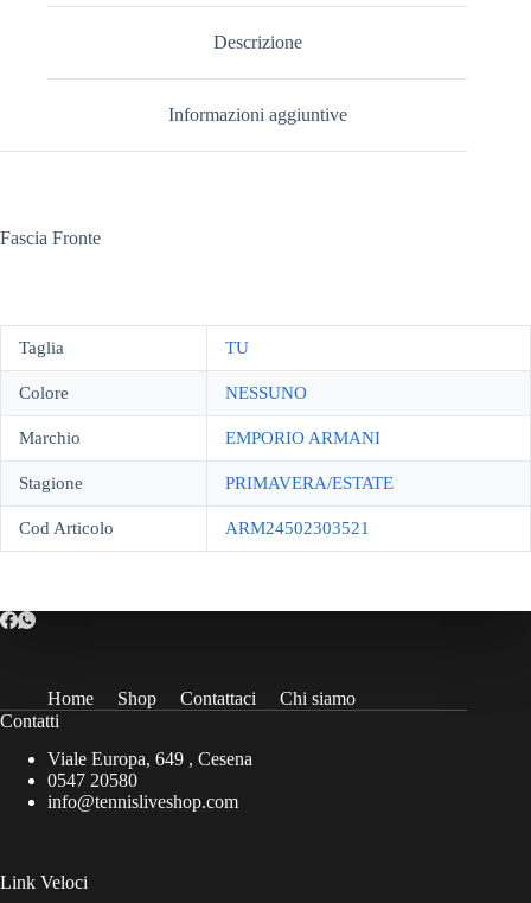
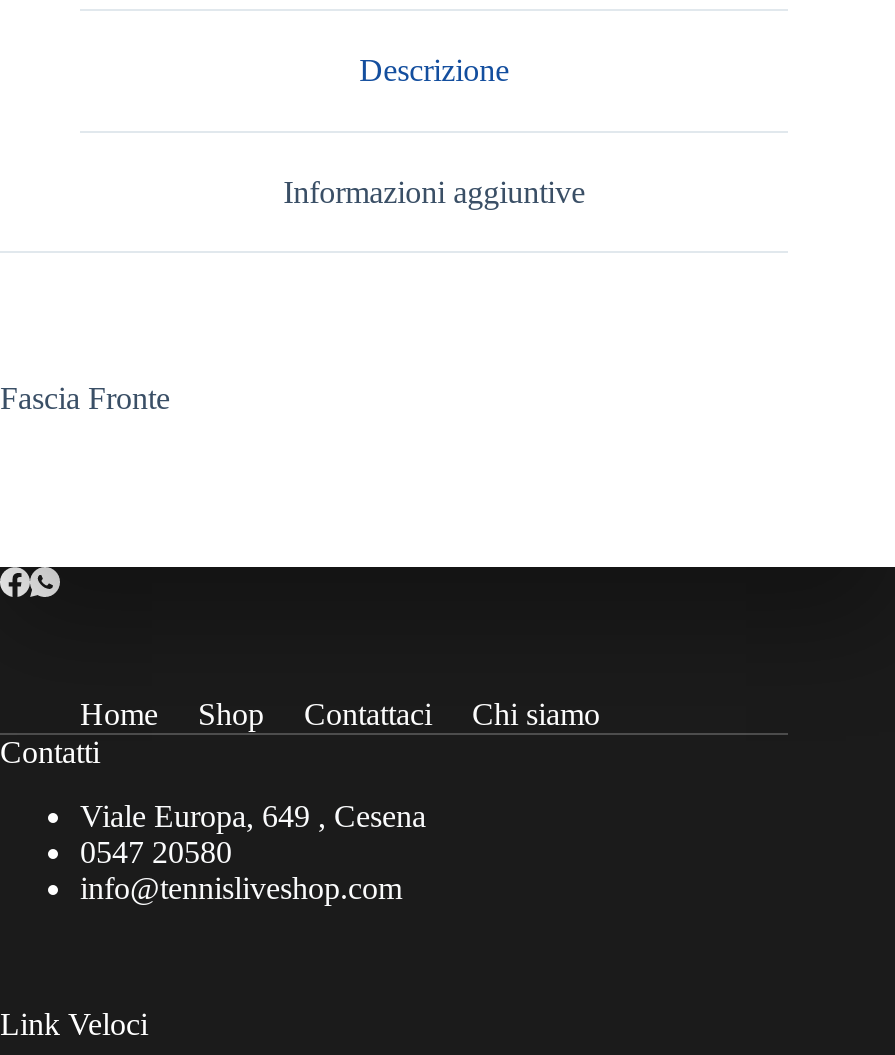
- Taglia
- TU
- Colore
- NESSUNO
- Marchio
- EMPORIO ARMANI
- Stagione
- PRIMAVERA/ESTATE
- Cod Articolo
- ARM24502303521
